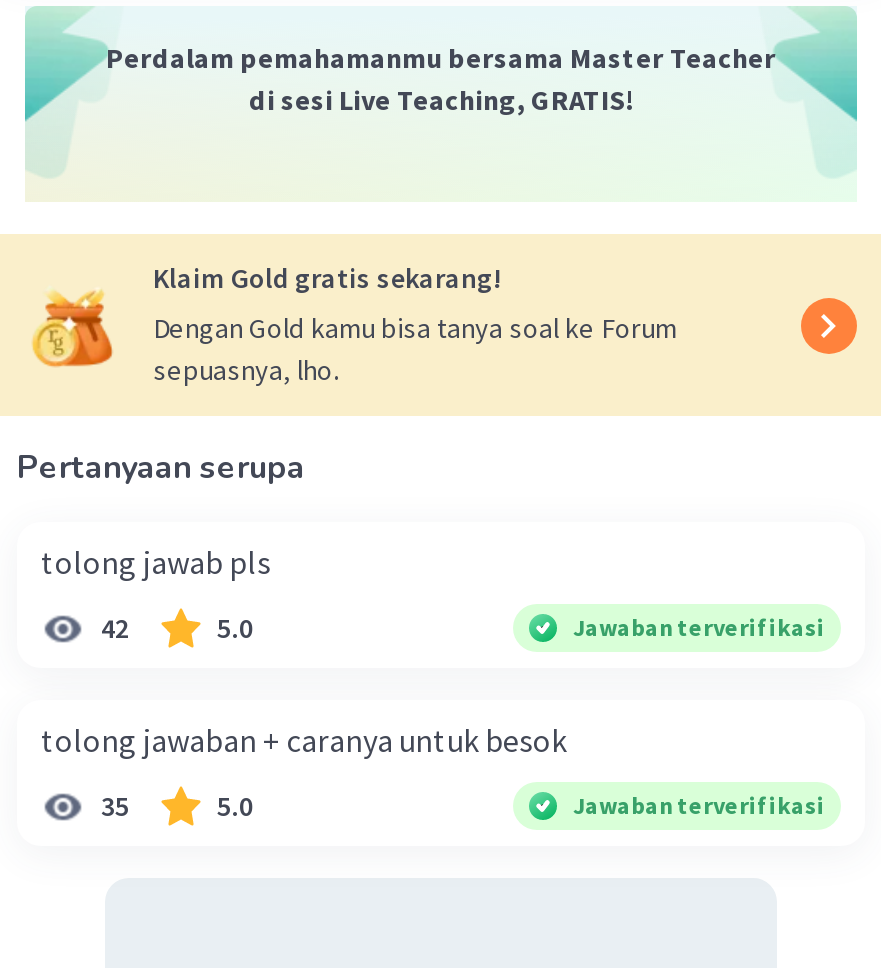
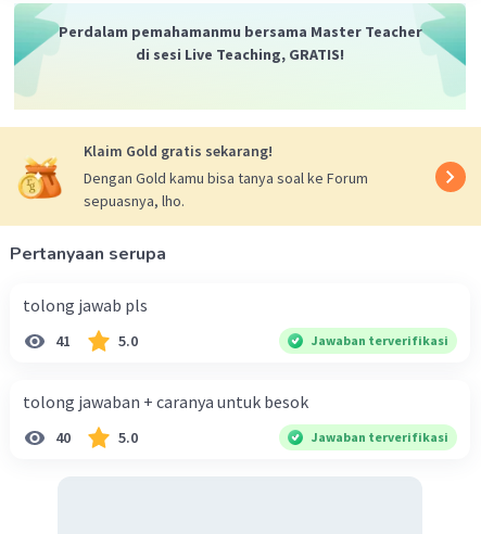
- 42
+ 41

- 35
+ 40
